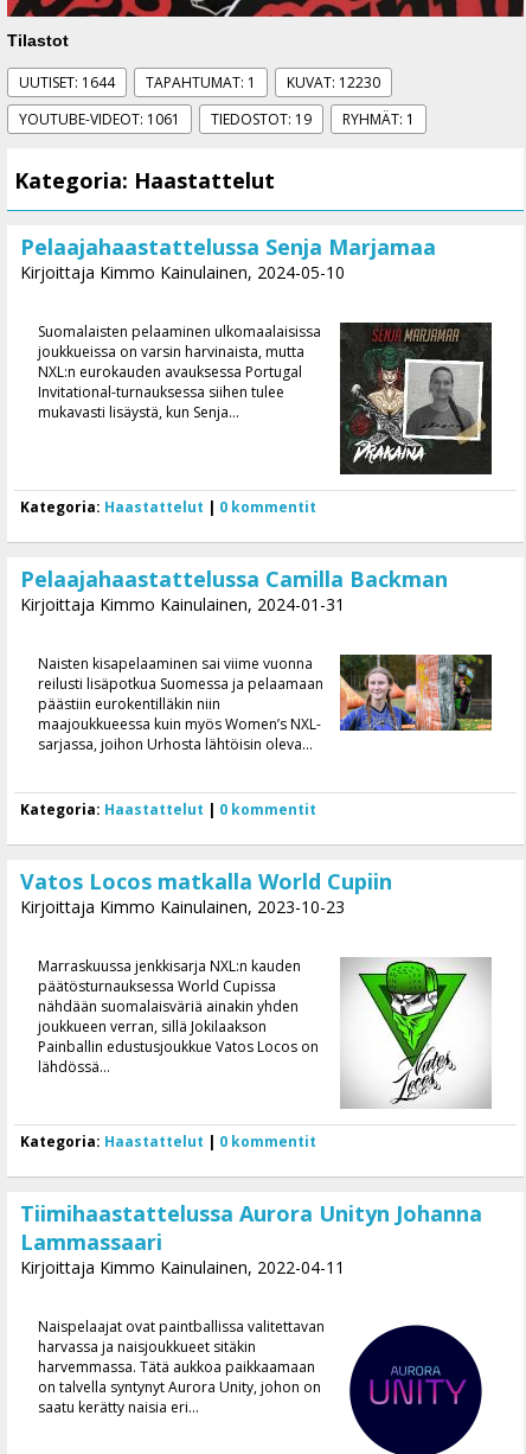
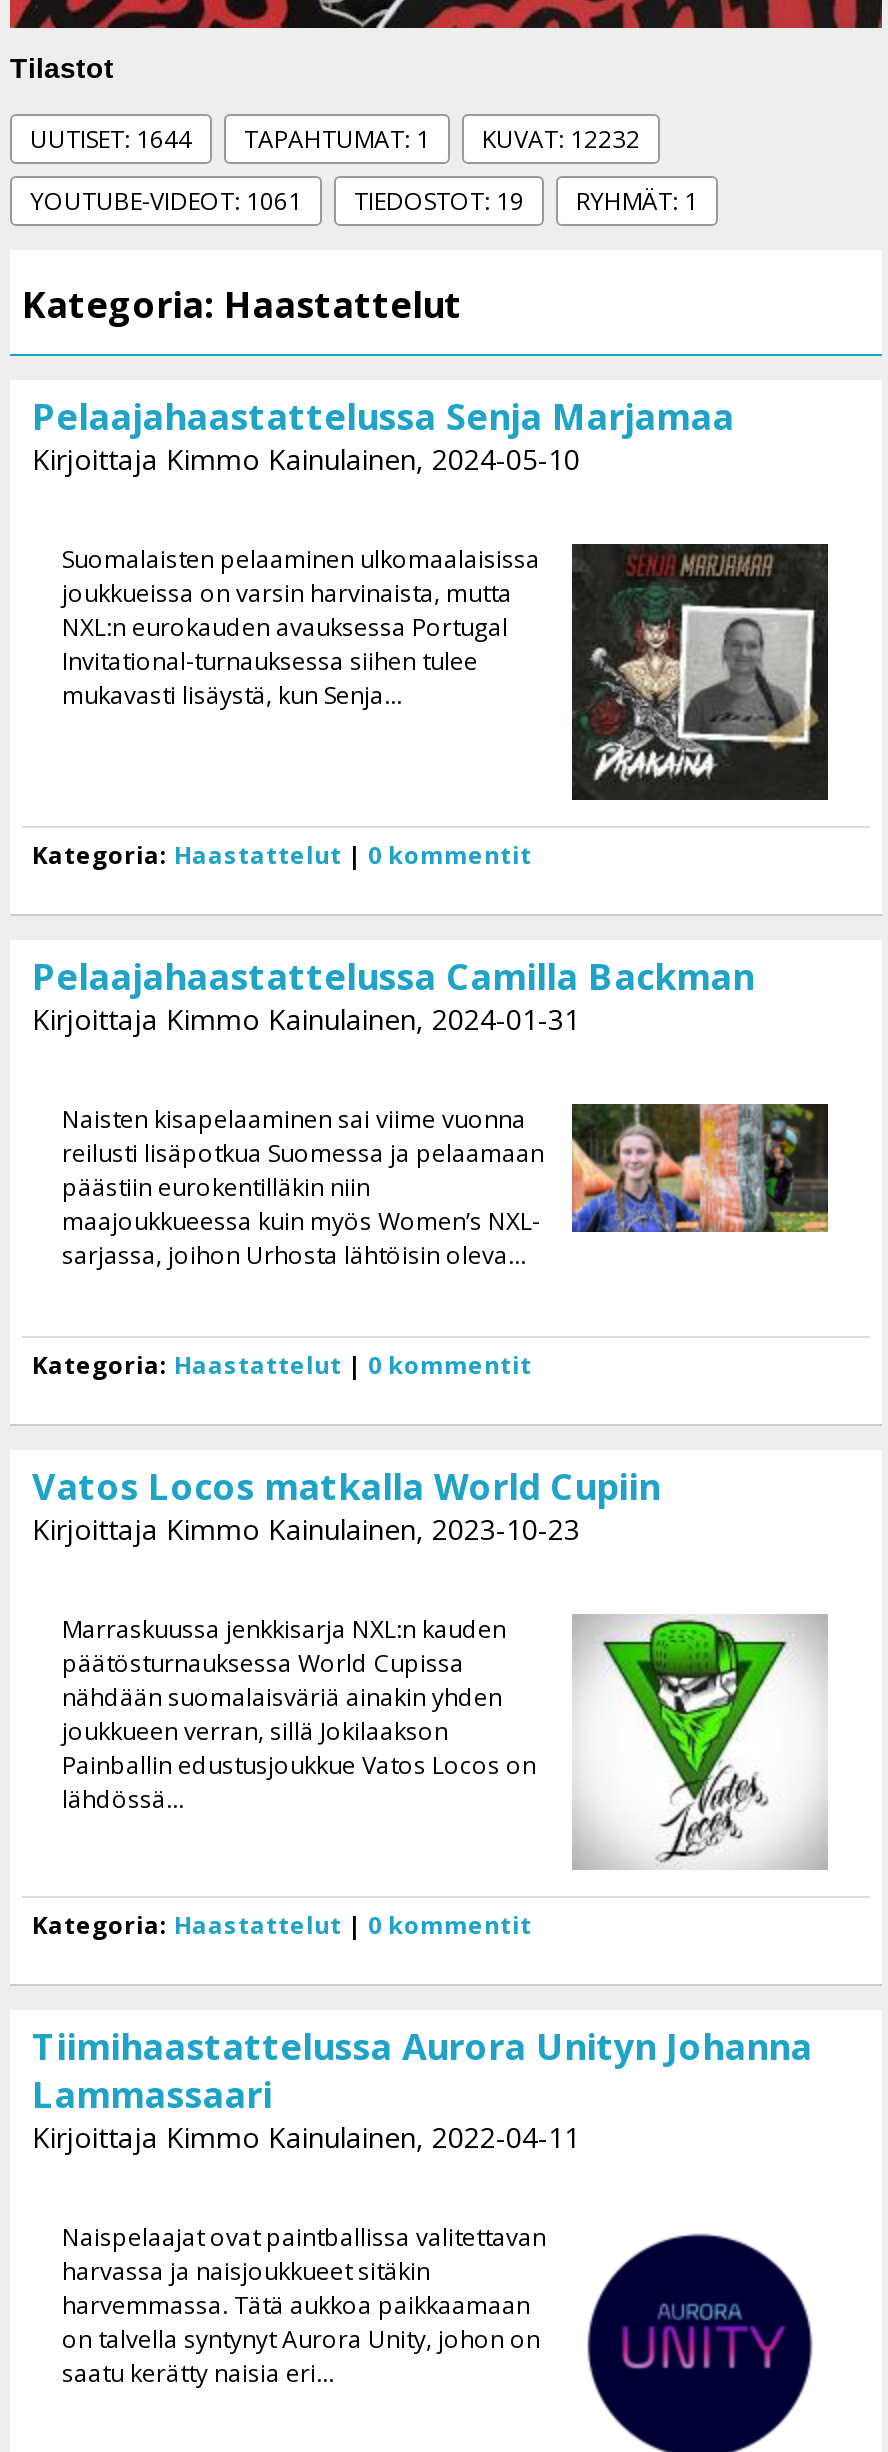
- UUTISET: 1644 TAPAHTUMAT: 1 KUVAT: 12230
+ UUTISET: 1644 TAPAHTUMAT: 1 KUVAT: 12232
